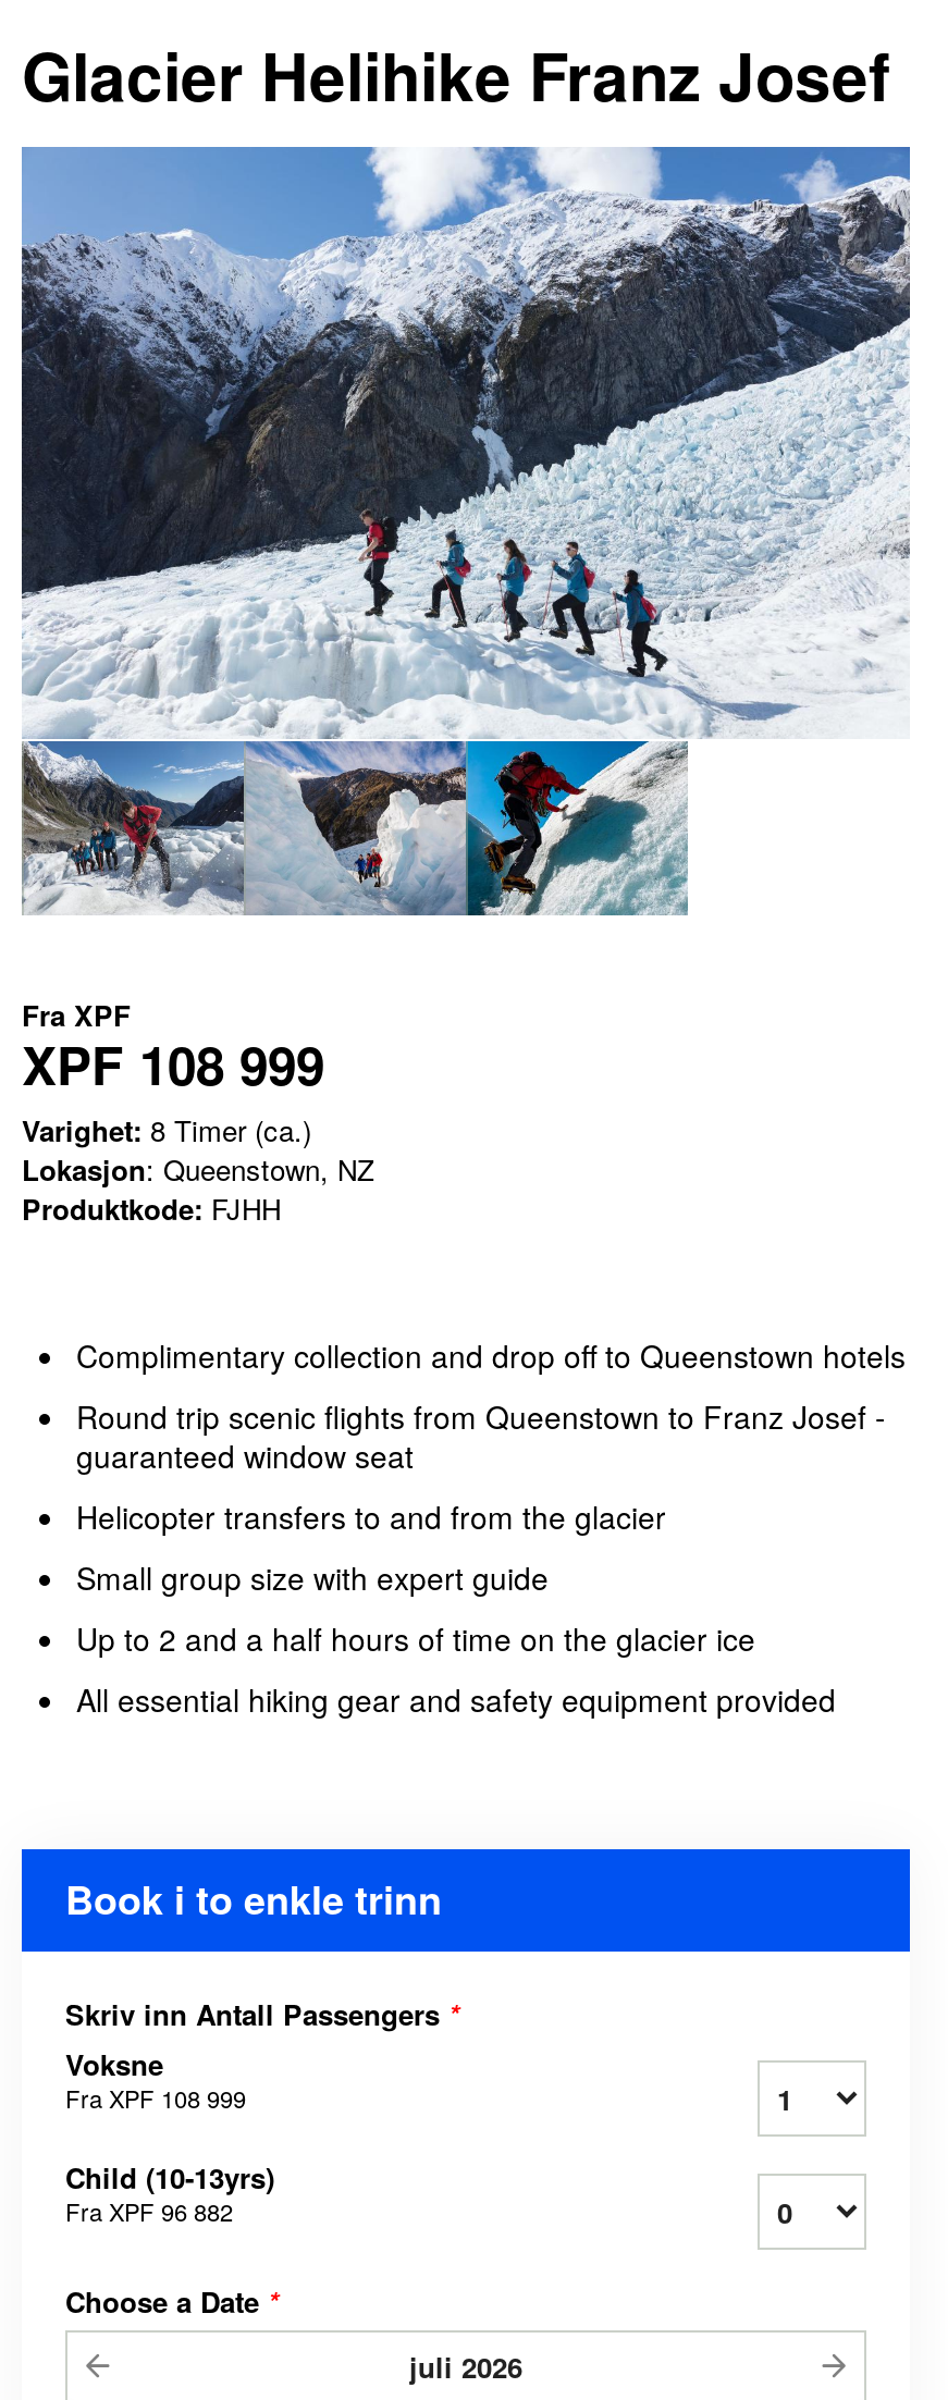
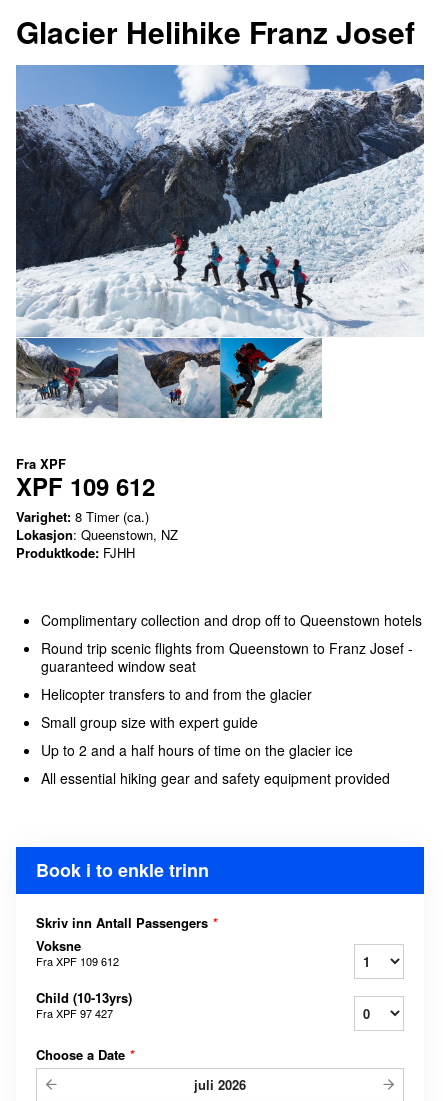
- XPF 108 999
+ XPF 109 612

- Fra XPF 108 999
+ Fra XPF 109 612

- Fra XPF 96 882
+ Fra XPF 97 427
